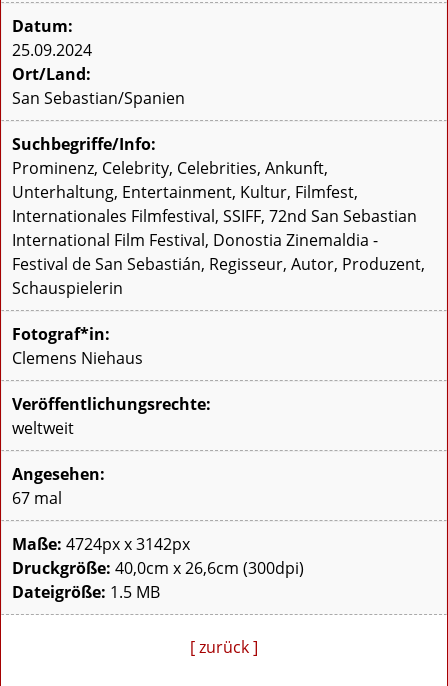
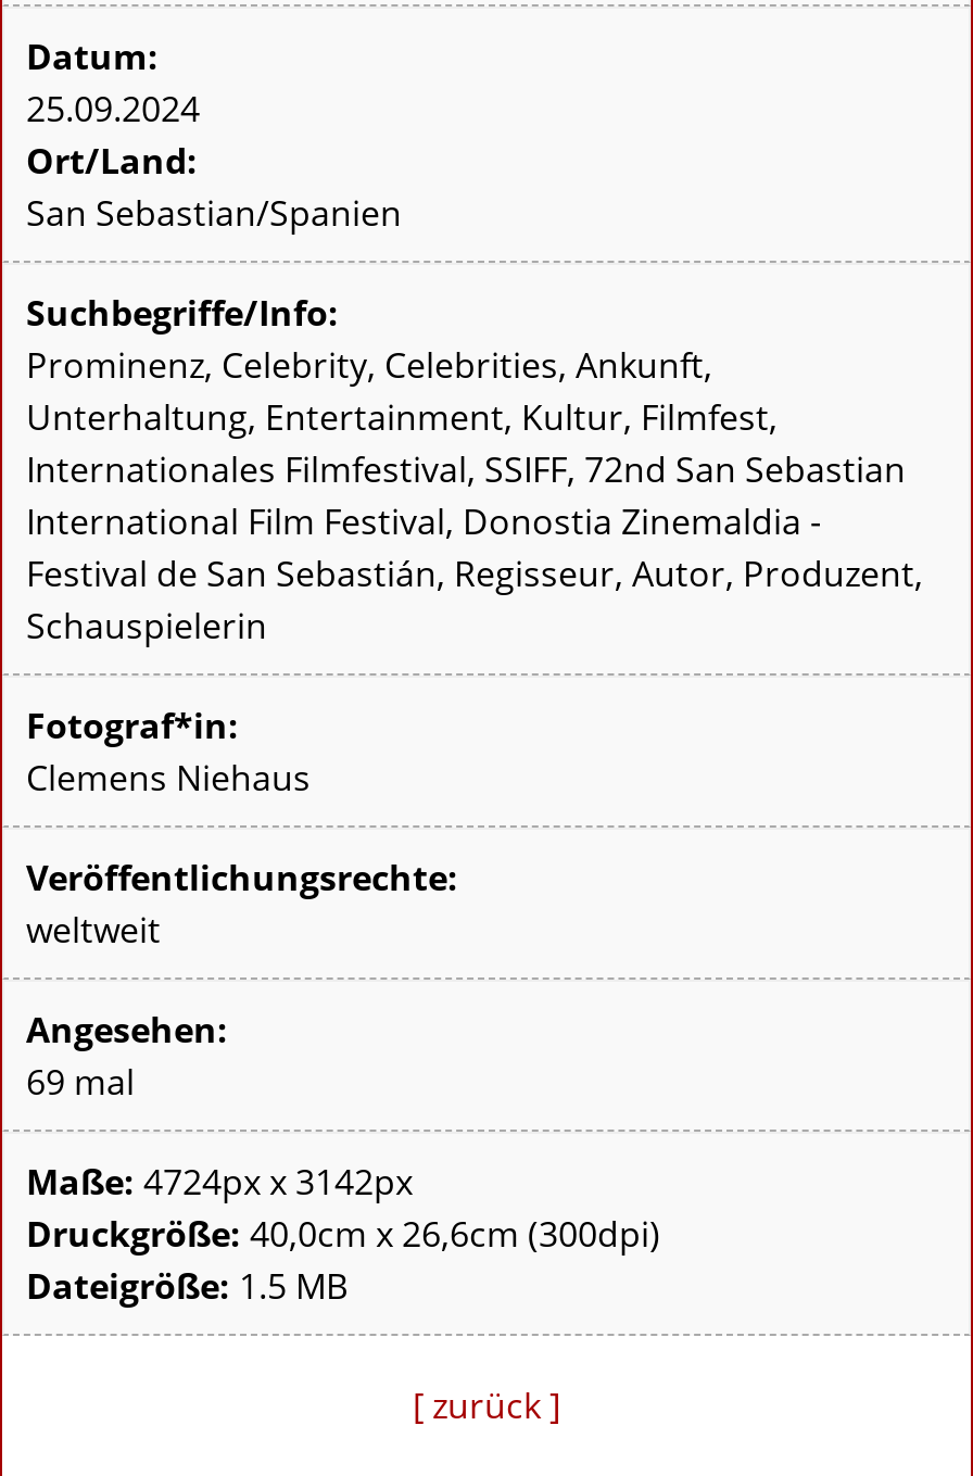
- 67 mal
+ 69 mal
